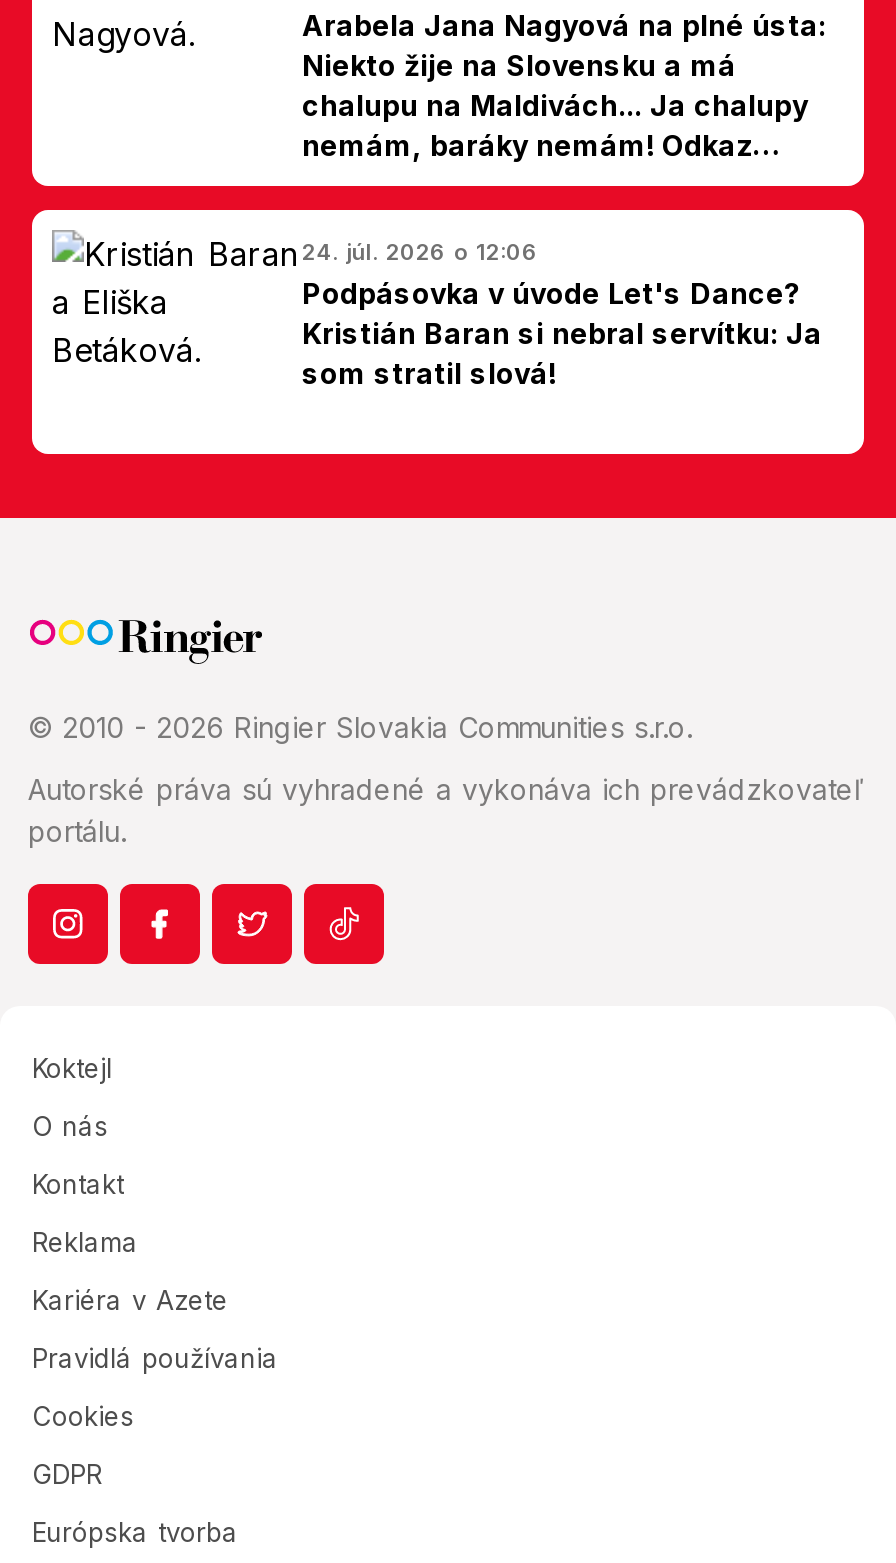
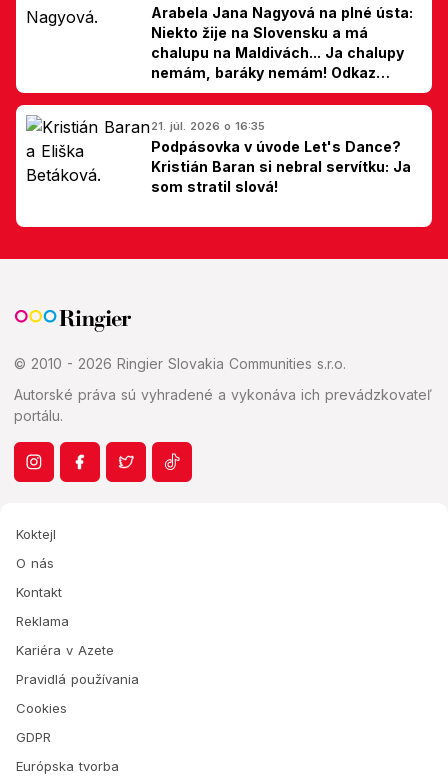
- 24. júl. 2026 o 12:06
+ 21. júl. 2026 o 16:35
